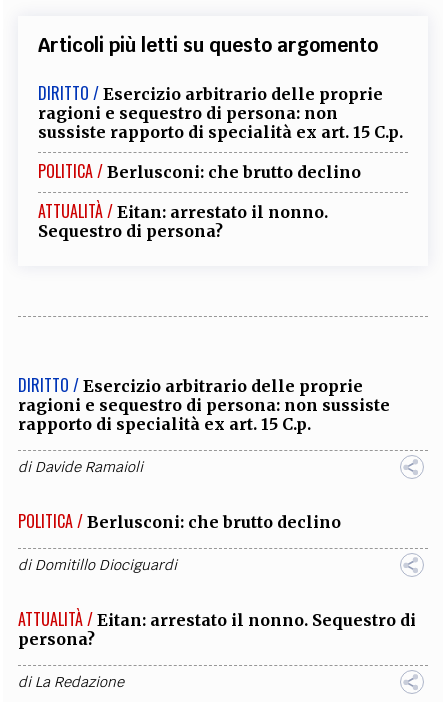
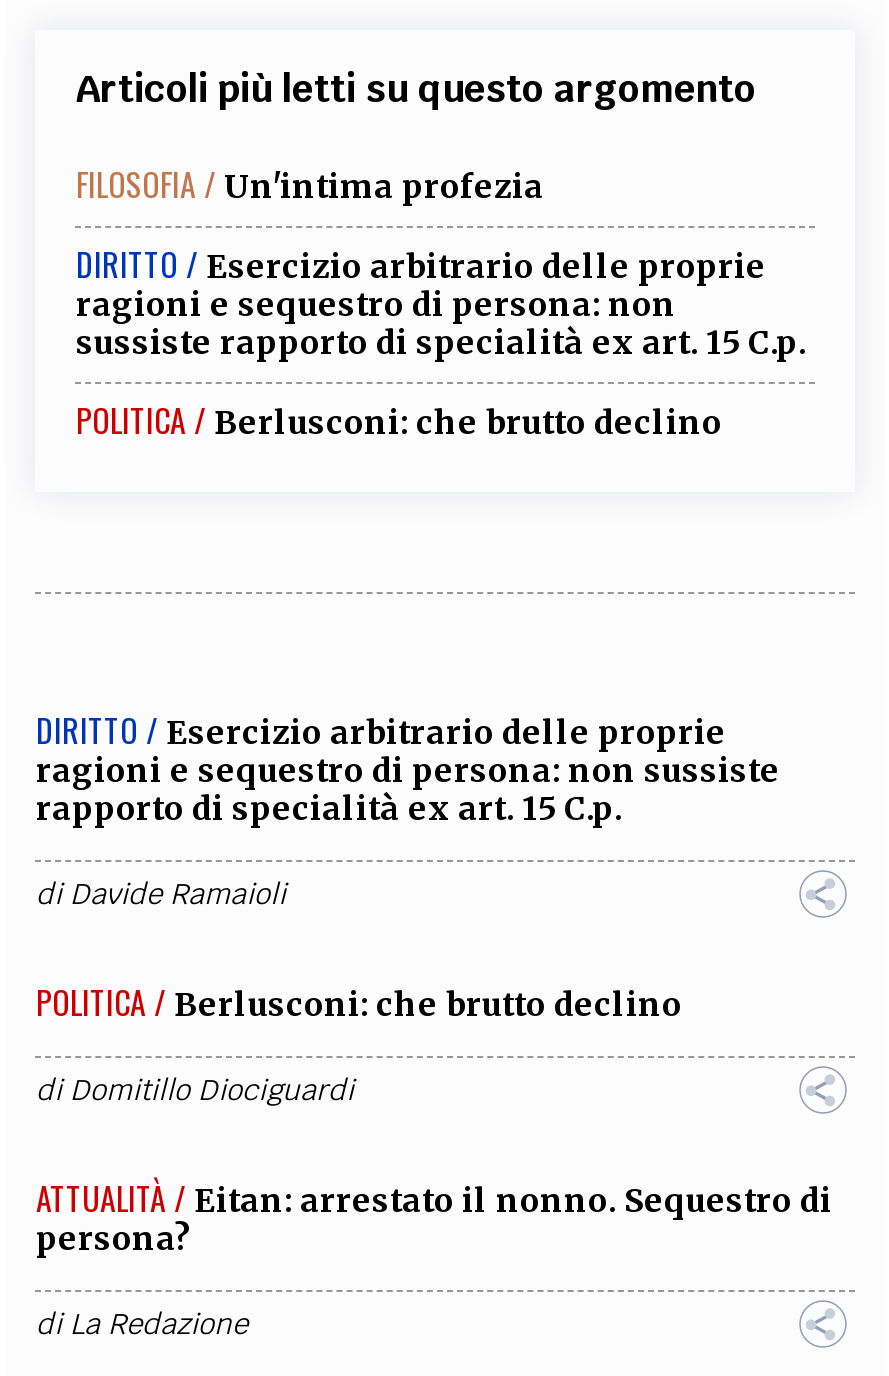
+ FILOSOFIA / Un'intima profezia

moved down: DIRITTO / Esercizio arbitrario delle proprie | ragioni e sequestro di persona: non | sussiste rapporto di specialità ex art. 15 C.p. | POLITICA / Berlusconi: che brutto declino

- ATTUALITÀ / Eitan: arrestato il nonno.
- Sequestro di persona?
